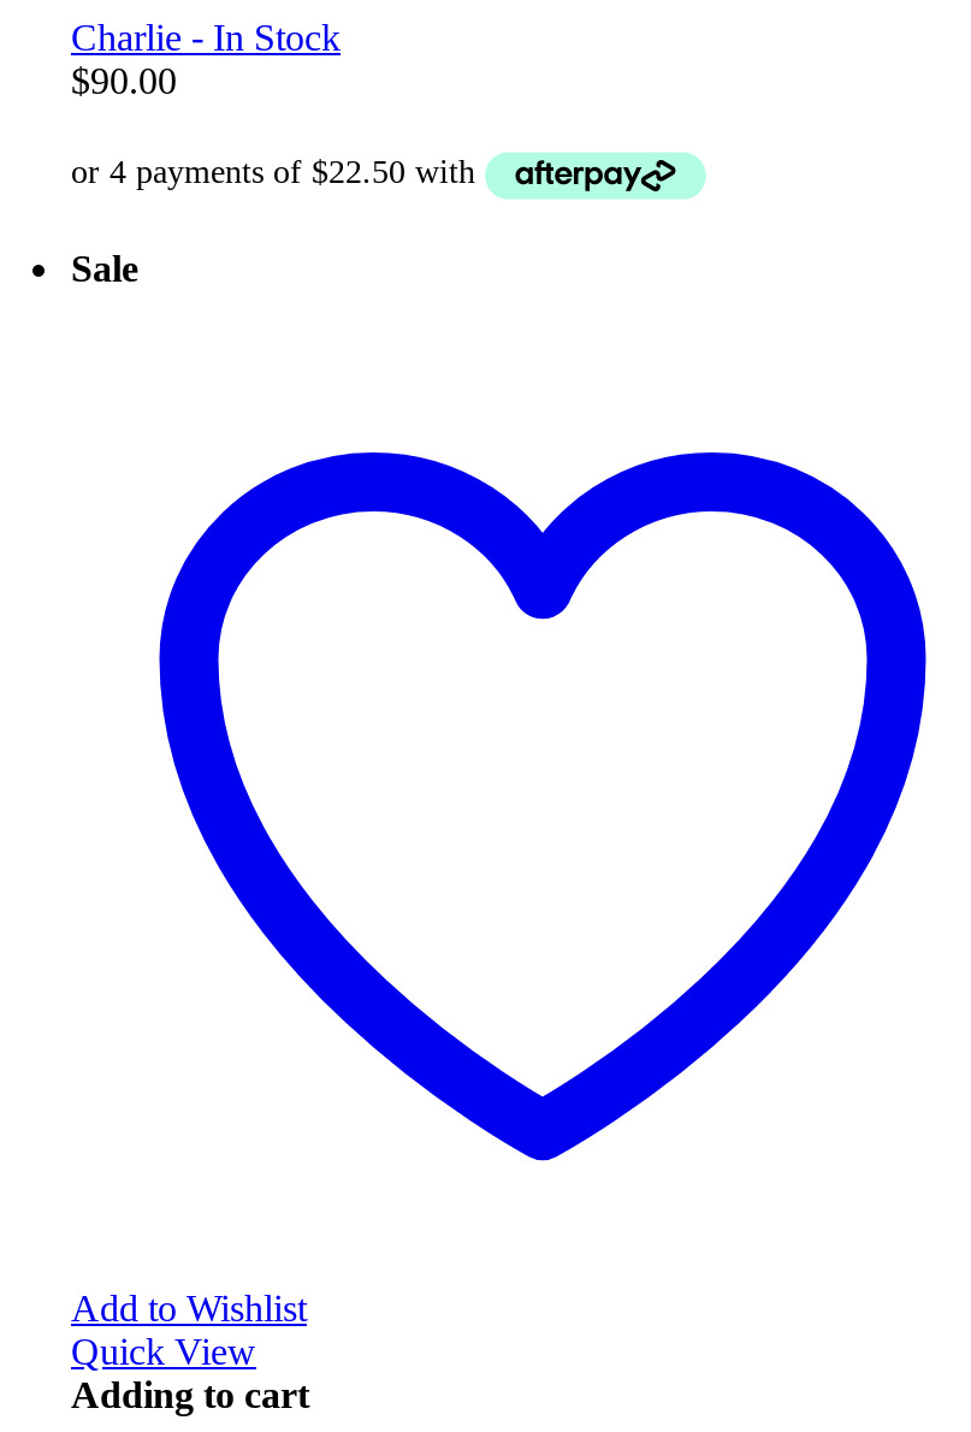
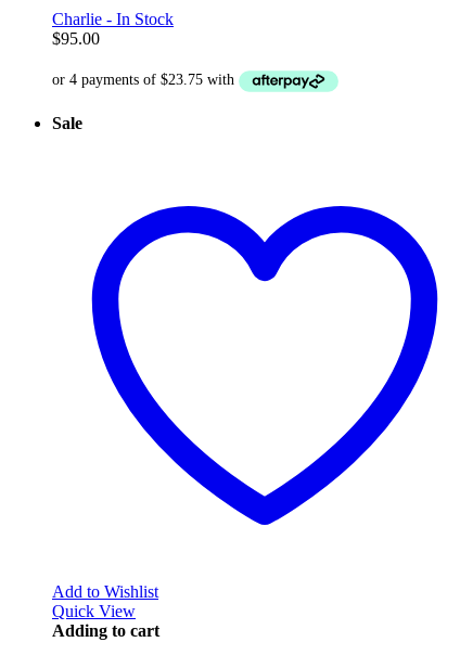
- $90.00
+ $95.00
